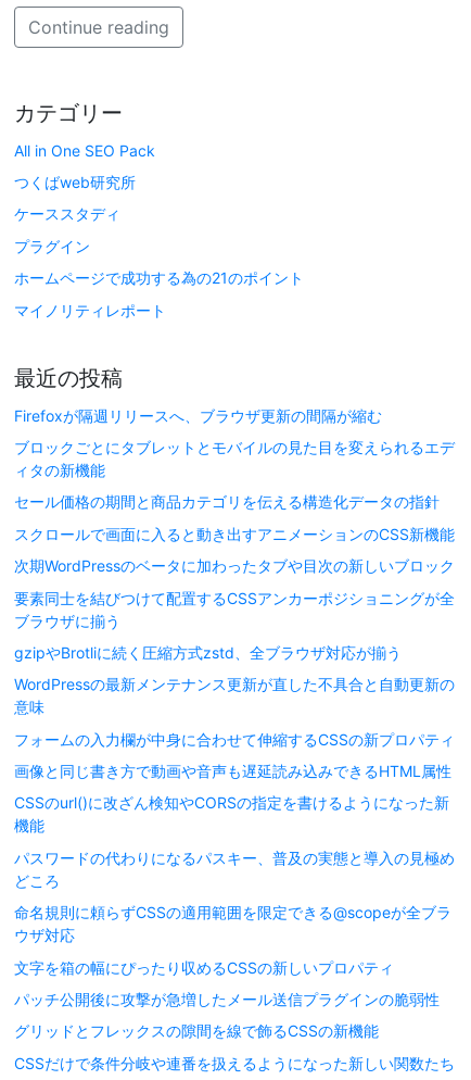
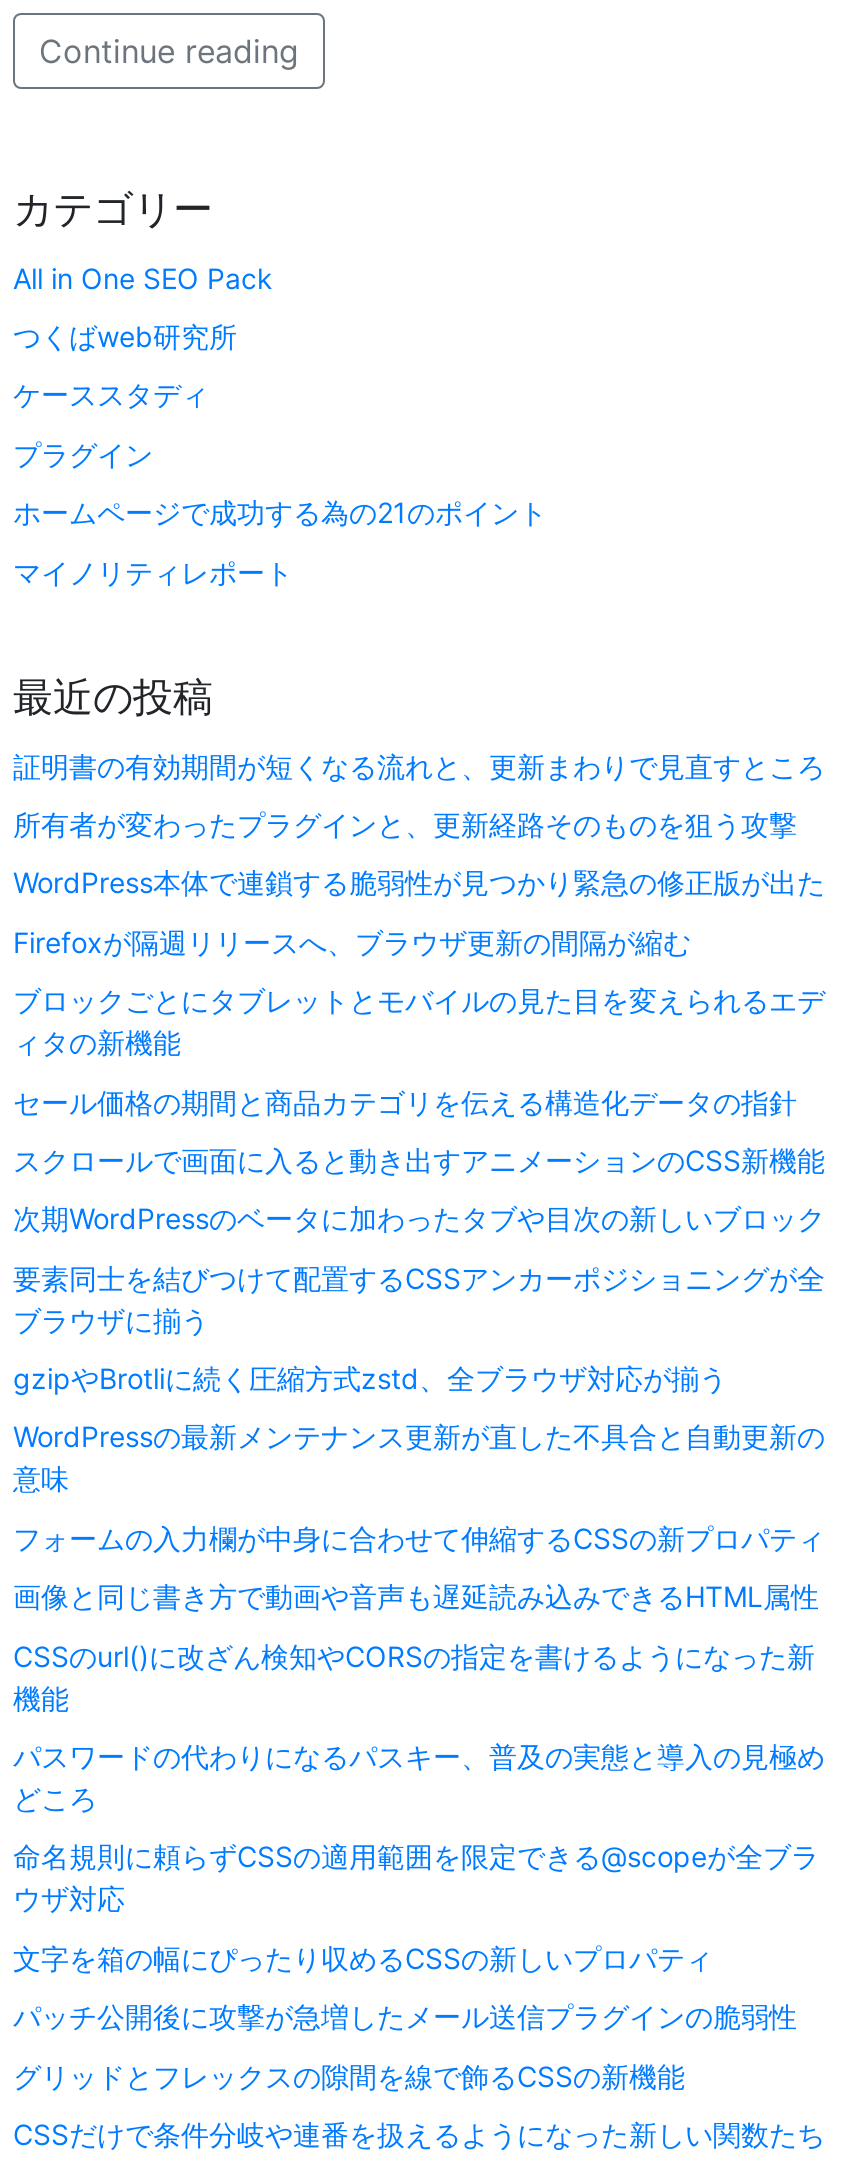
+ 証明書の有効期間が短くなる流れと、更新まわりで見直すところ
+ 所有者が変わったプラグインと、更新経路そのものを狙う攻撃
+ WordPress本体で連鎖する脆弱性が見つかり緊急の修正版が出た
